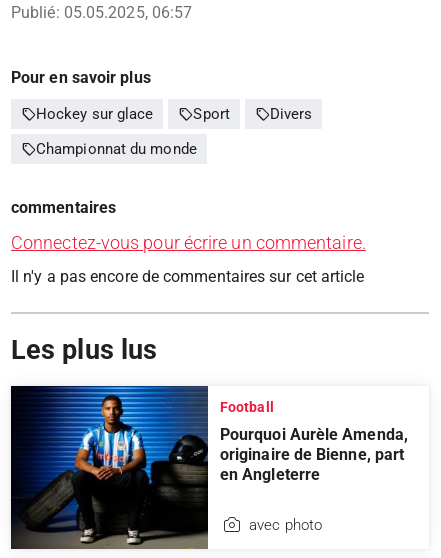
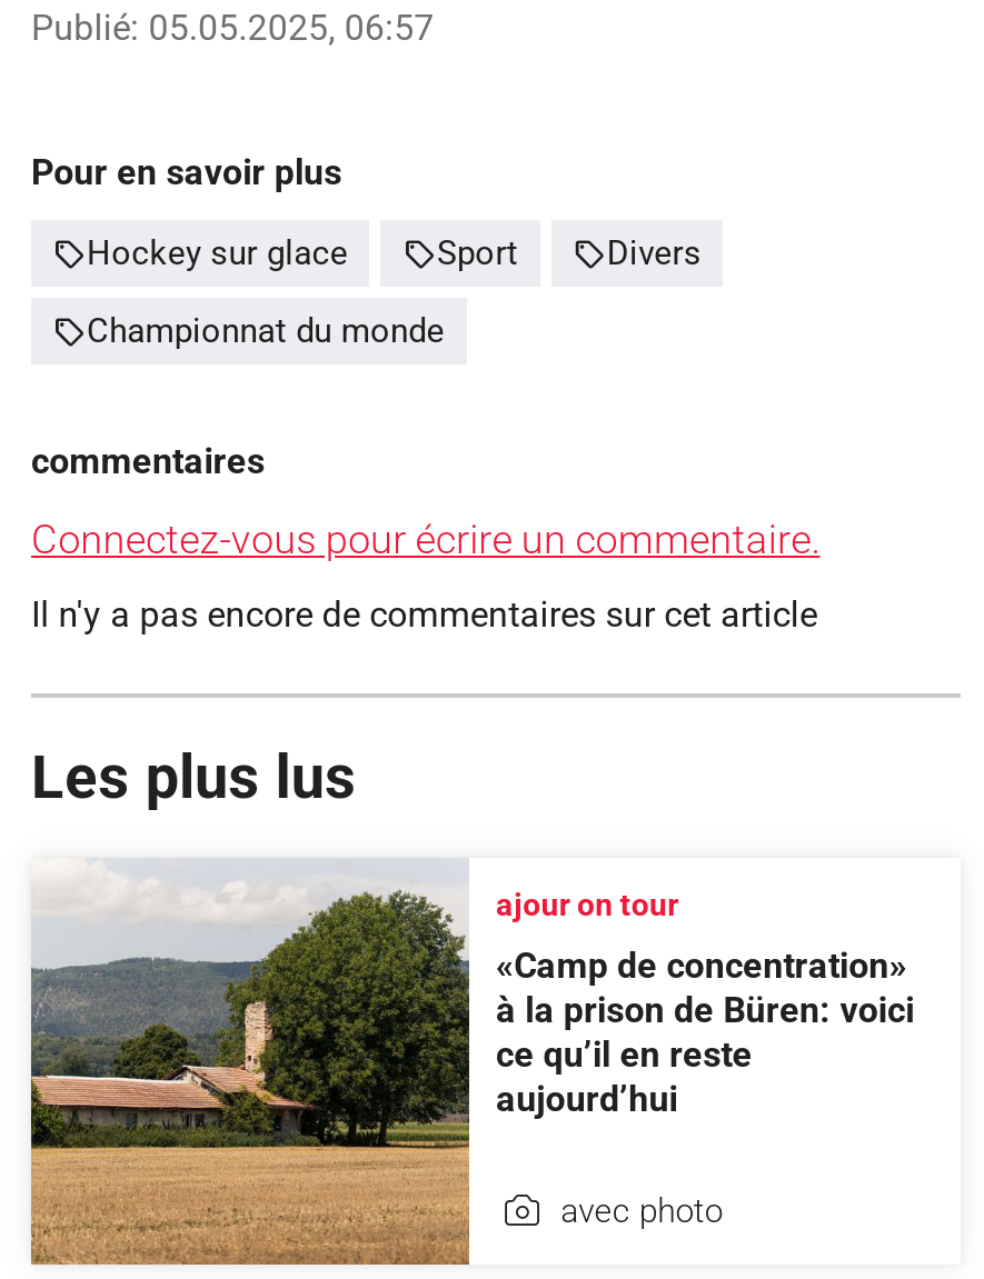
- [image]
- Football
+ [image]
+ ajour on tour

- Pourquoi Aurèle Amenda,
- originaire de Bienne, part
- en Angleterre
+ «Camp de concentration»
+ à la prison de Büren: voici
+ ce qu’il en reste
+ aujourd’hui
